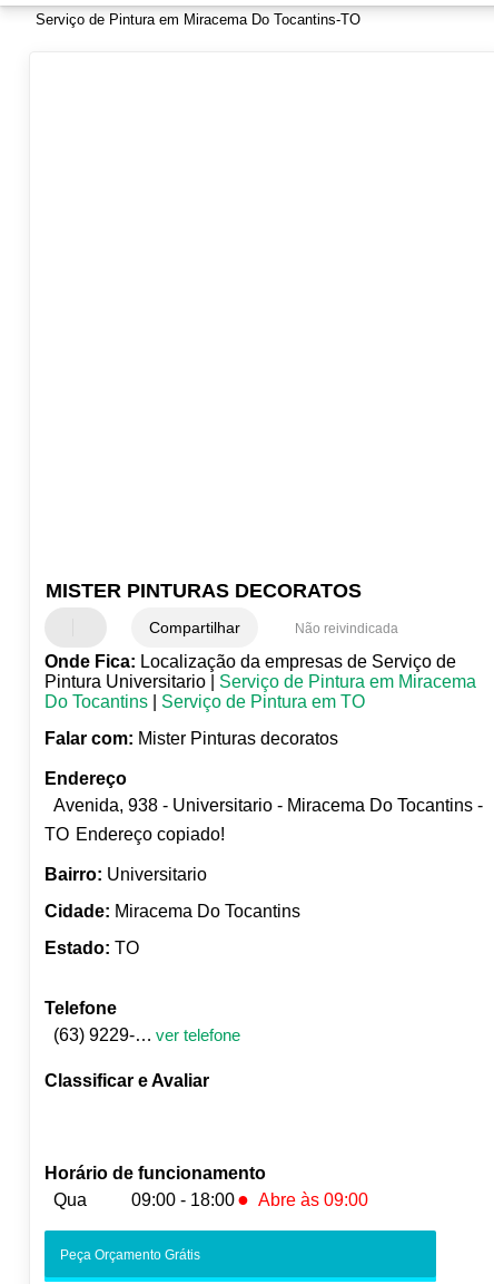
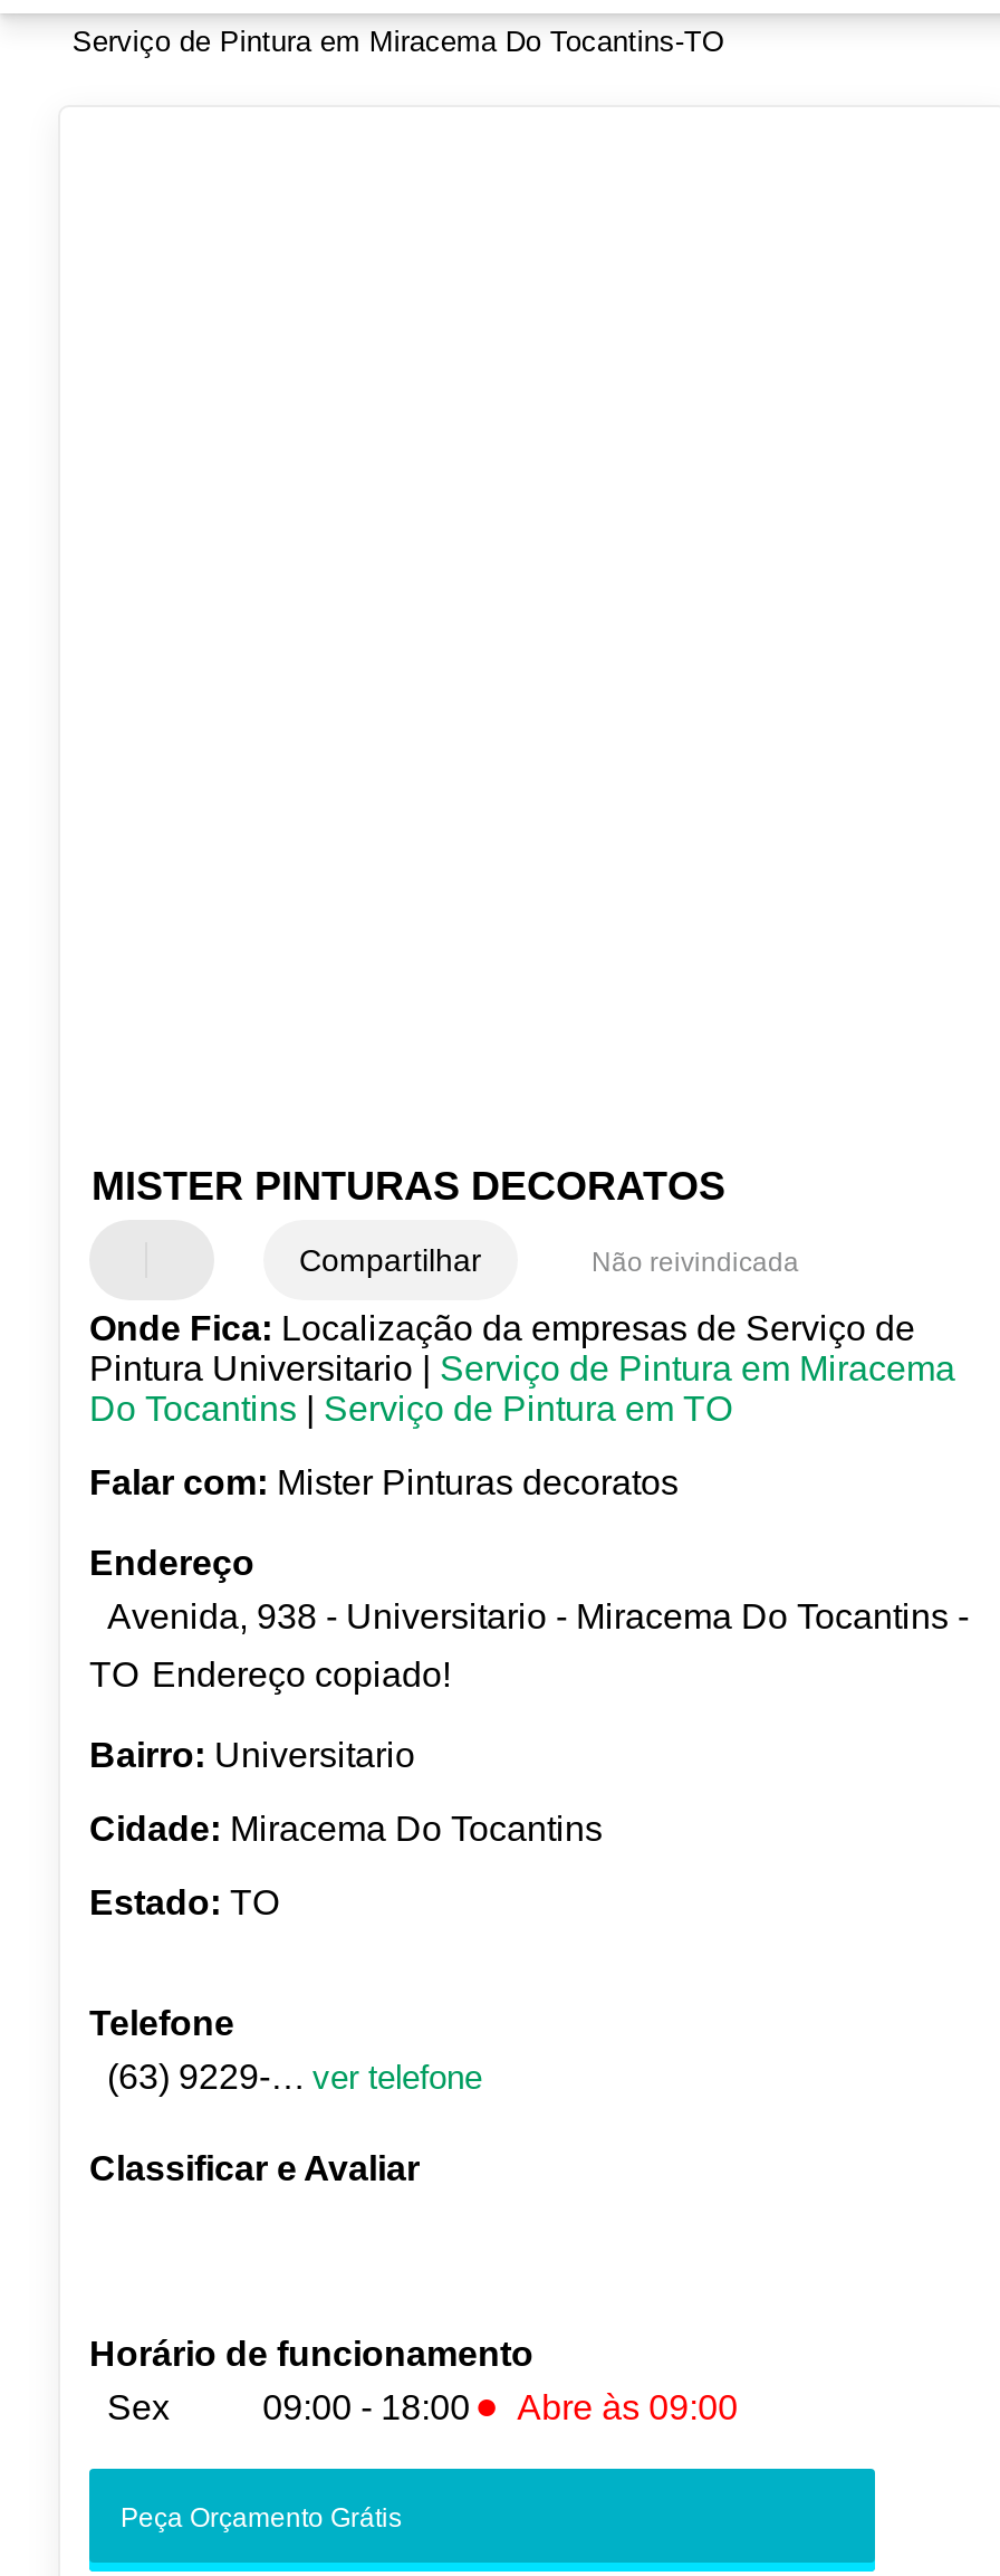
- Qua
+ Sex
